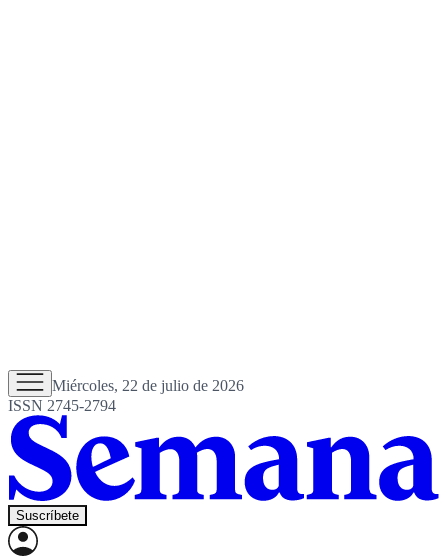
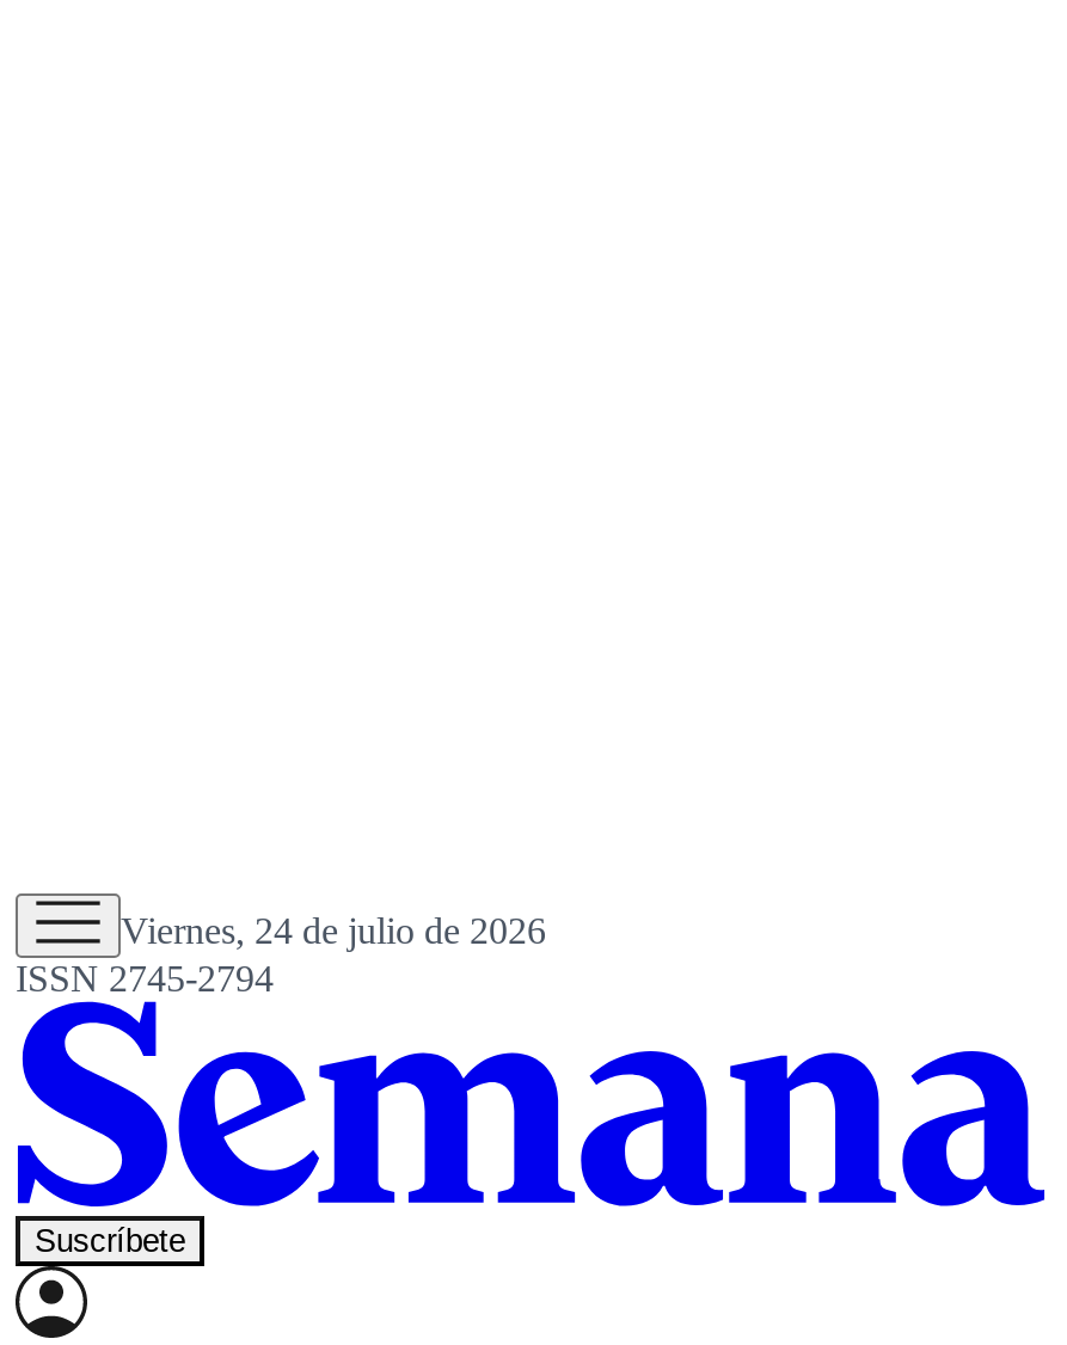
- Miércoles, 22 de julio de 2026
+ Viernes, 24 de julio de 2026
